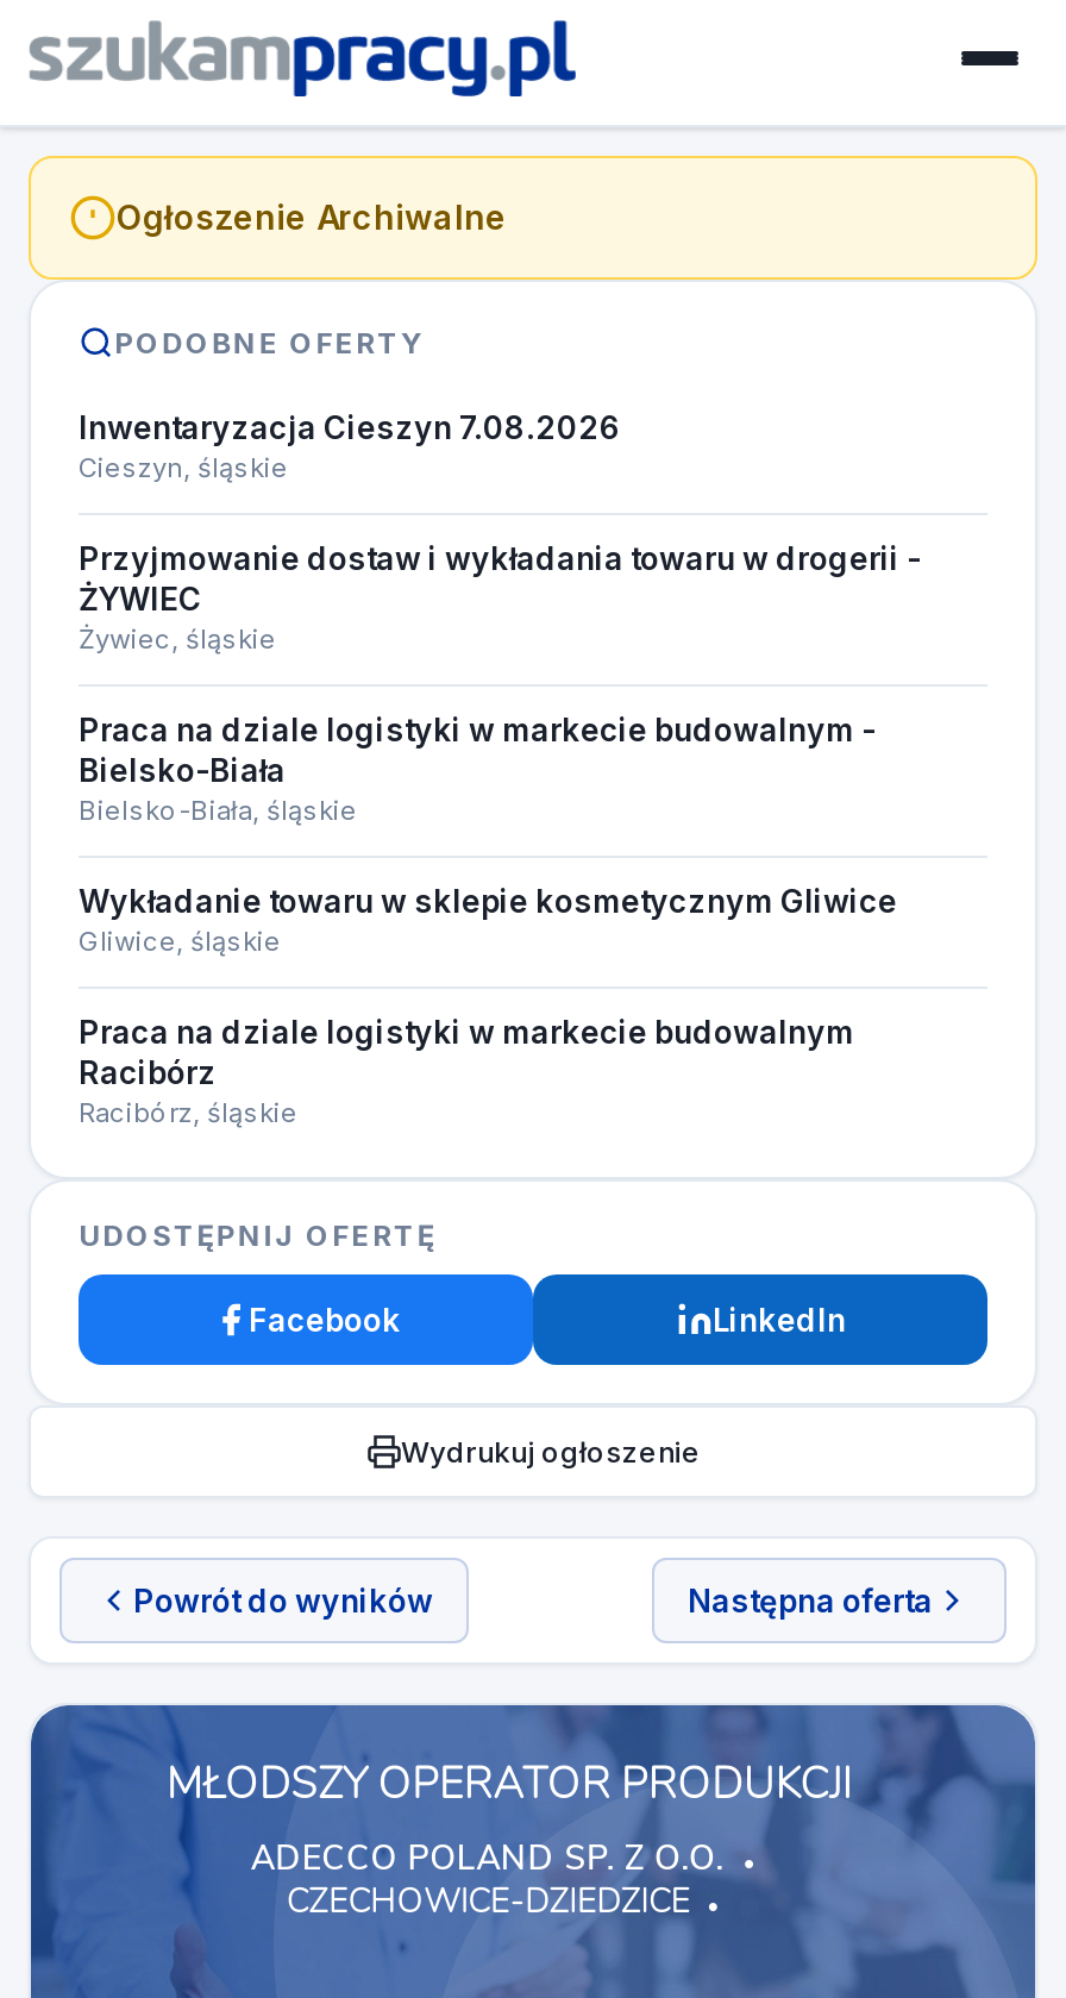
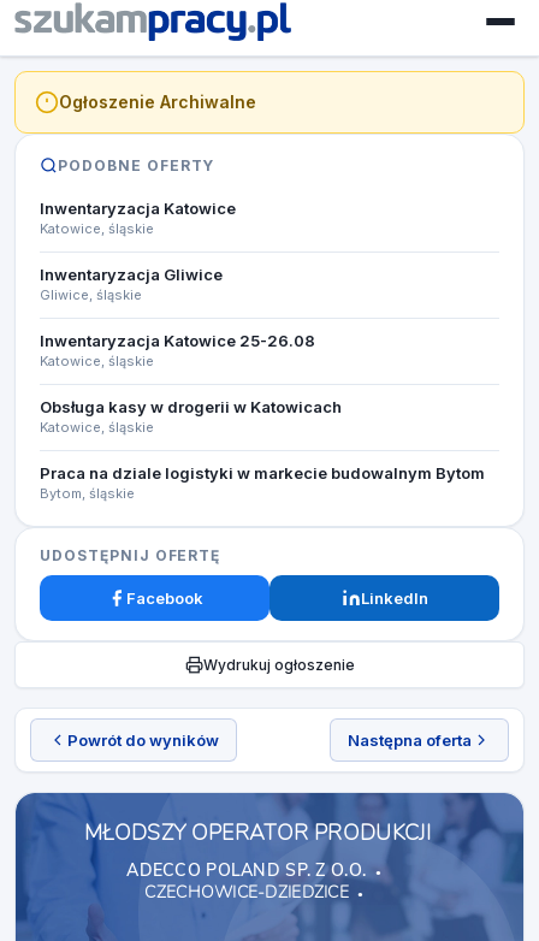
- Inwentaryzacja Cieszyn 7.08.2026
- Cieszyn, śląskie
- Przyjmowanie dostaw i wykładania towaru w drogerii -
- ŻYWIEC
- Żywiec, śląskie
- Praca na dziale logistyki w markecie budowalnym -
- Bielsko-Biała
- Bielsko-Biała, śląskie
- Wykładanie towaru w sklepie kosmetycznym Gliwice
+ Inwentaryzacja Katowice
+ Katowice, śląskie
+ Inwentaryzacja Gliwice

moved up: Gliwice, śląskie

- Praca na dziale logistyki w markecie budowalnym
- Racibórz
- Racibórz, śląskie
+ Inwentaryzacja Katowice 25-26.08
+ Katowice, śląskie
+ Obsługa kasy w drogerii w Katowicach
+ Katowice, śląskie
+ Praca na dziale logistyki w markecie budowalnym Bytom
+ Bytom, śląskie
